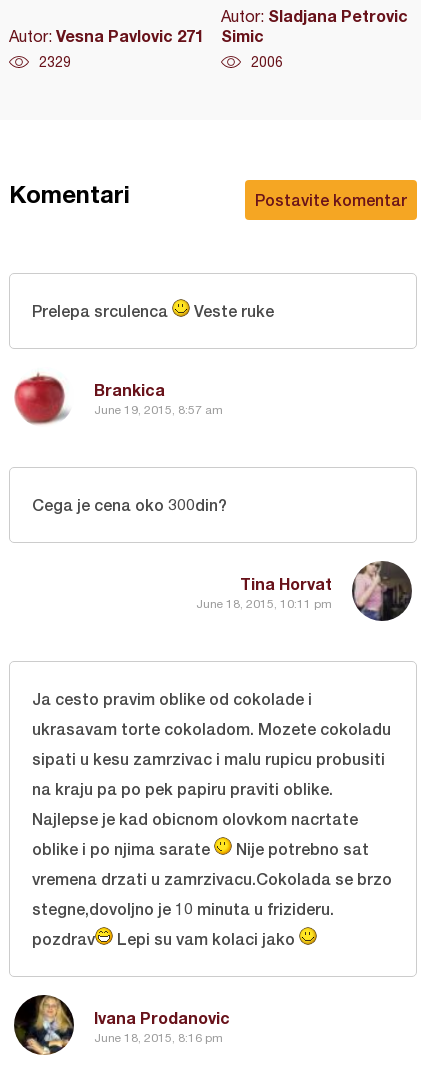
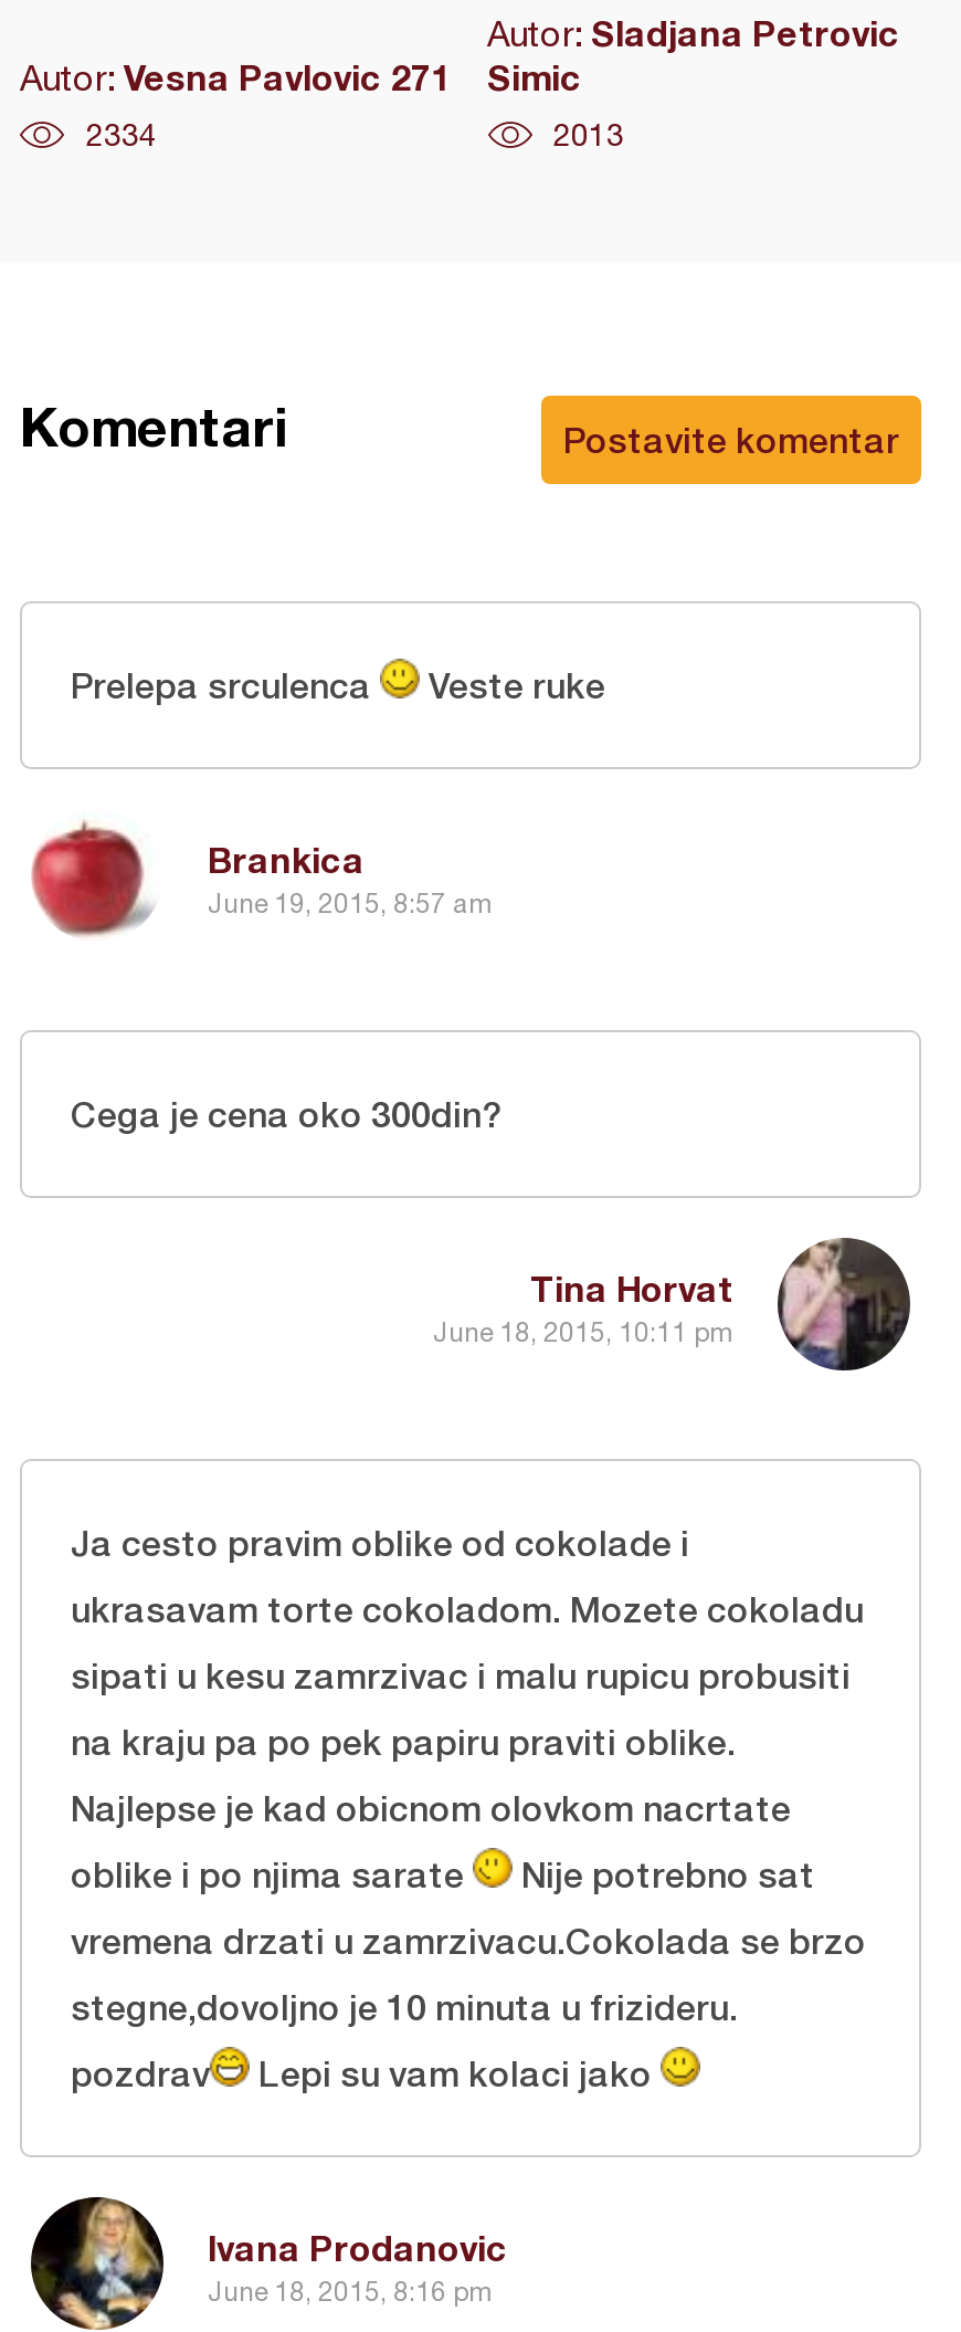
- 2329
+ 2334

- 2006
+ 2013
